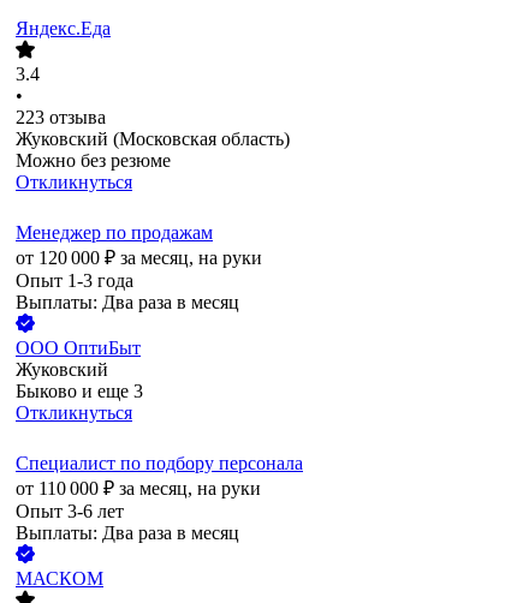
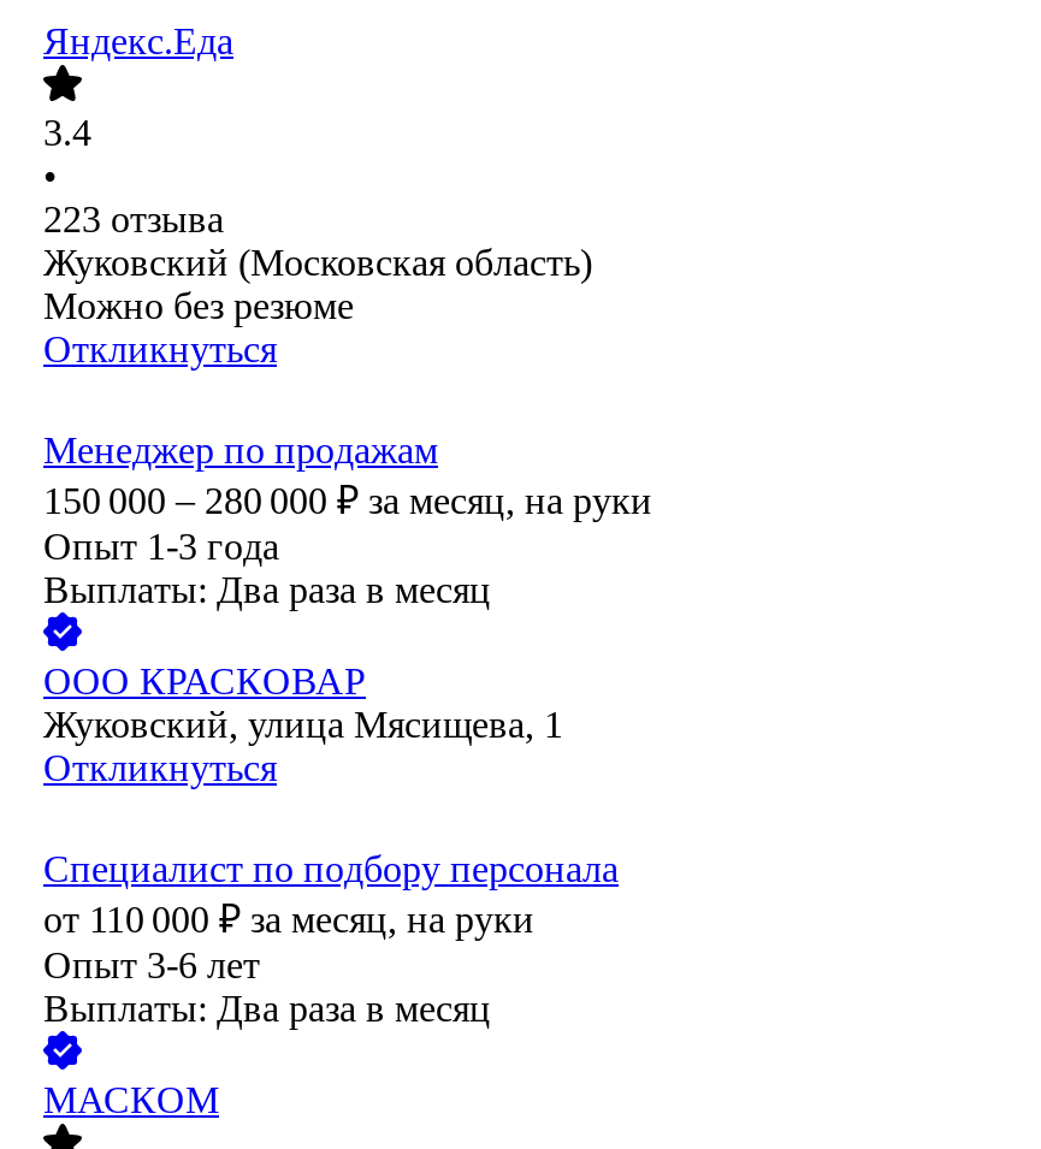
- от 120 000 ₽ за месяц, на руки
+ 150 000 – 280 000 ₽ за месяц, на руки

- ООО ОптиБыт
- Жуковский
- Быково и еще 3
+ ООО КРАСКОВАР
+ Жуковский, улица Мясищева, 1
